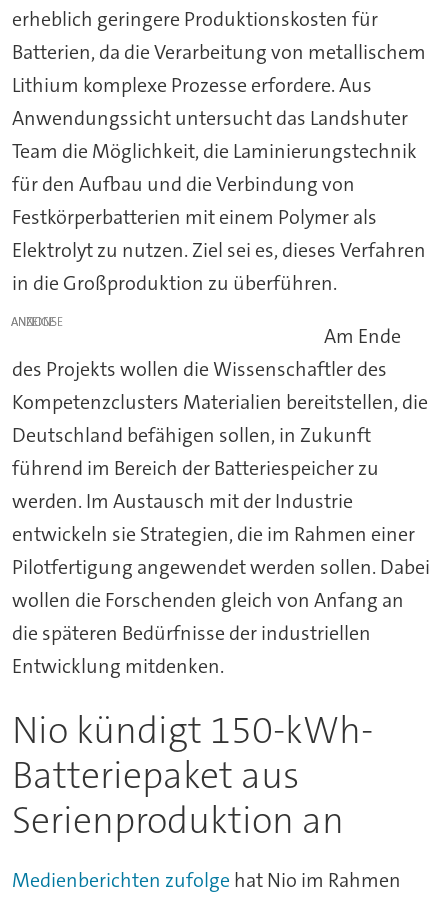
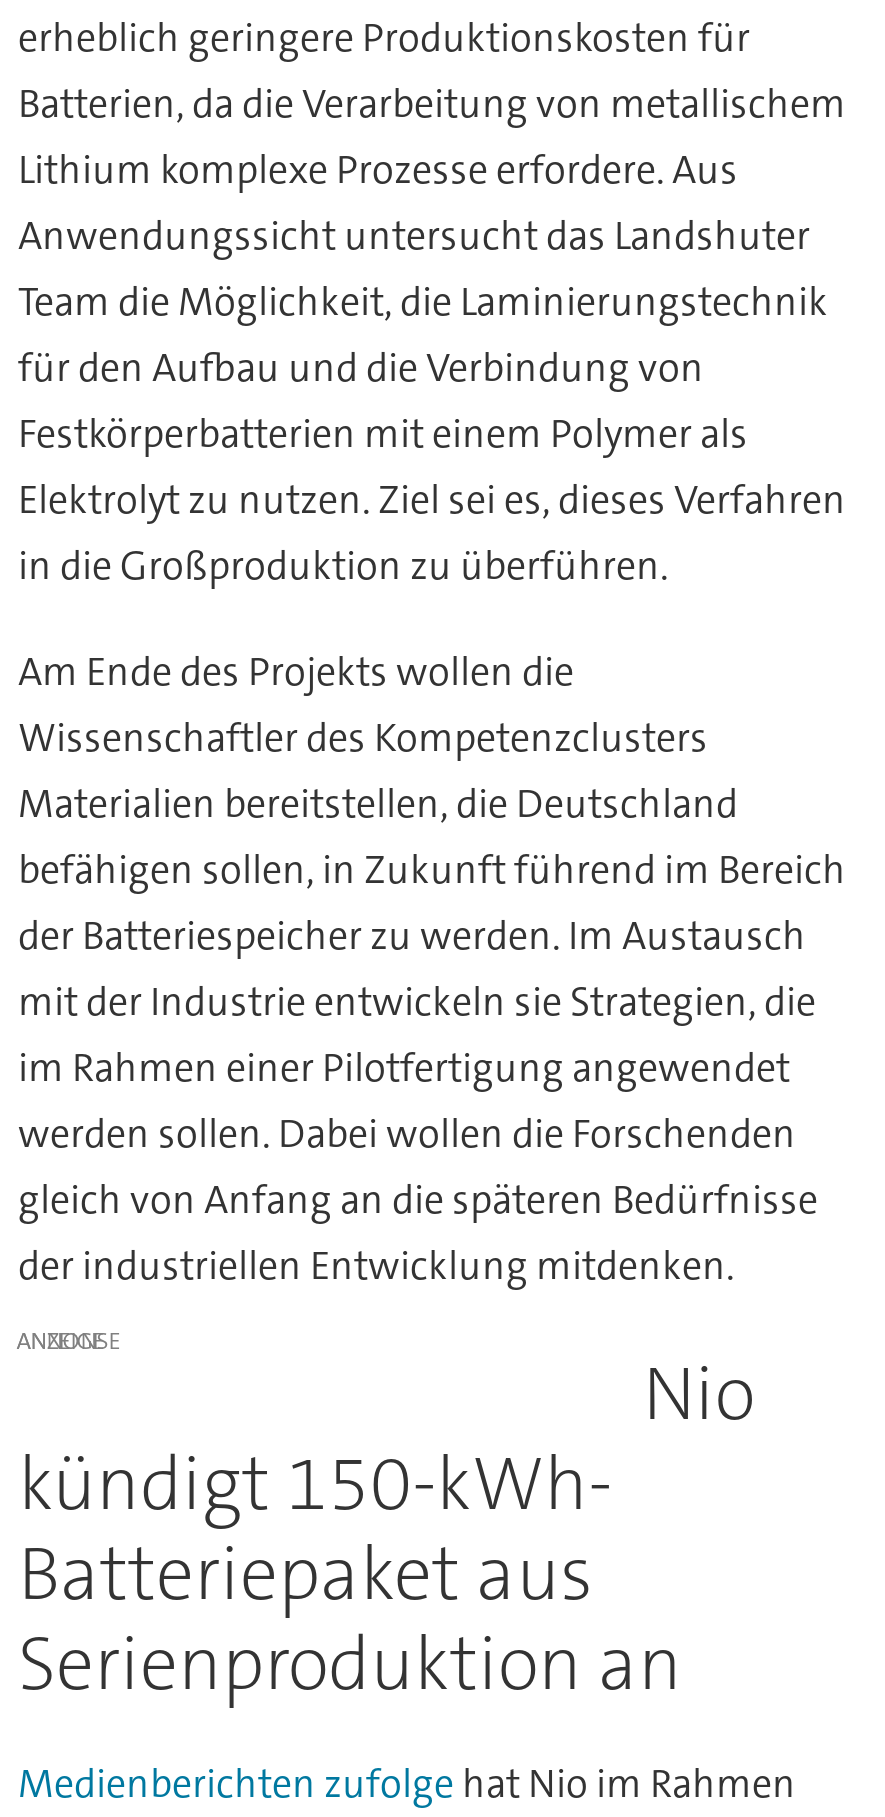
+ Am Ende des Projekts wollen die
+ Wissenschaftler des Kompetenzclusters
+ Materialien bereitstellen, die Deutschland
+ befähigen sollen, in Zukunft führend im Bereich
+ der Batteriespeicher zu werden. Im Austausch
+ mit der Industrie entwickeln sie Strategien, die
+ im Rahmen einer Pilotfertigung angewendet
+ werden sollen. Dabei wollen die Forschenden
+ gleich von Anfang an die späteren Bedürfnisse
+ der industriellen Entwicklung mitdenken.

moved down: ANZEIGE

- Am Ende
- des Projekts wollen die Wissenschaftler des
- Kompetenzclusters Materialien bereitstellen, die
- Deutschland befähigen sollen, in Zukunft
- führend im Bereich der Batteriespeicher zu
- werden. Im Austausch mit der Industrie
- entwickeln sie Strategien, die im Rahmen einer
- Pilotfertigung angewendet werden sollen. Dabei
- wollen die Forschenden gleich von Anfang an
- die späteren Bedürfnisse der industriellen
- Entwicklung mitdenken.
- Nio kündigt 150-kWh-
+ Nio
+ kündigt 150-kWh-
